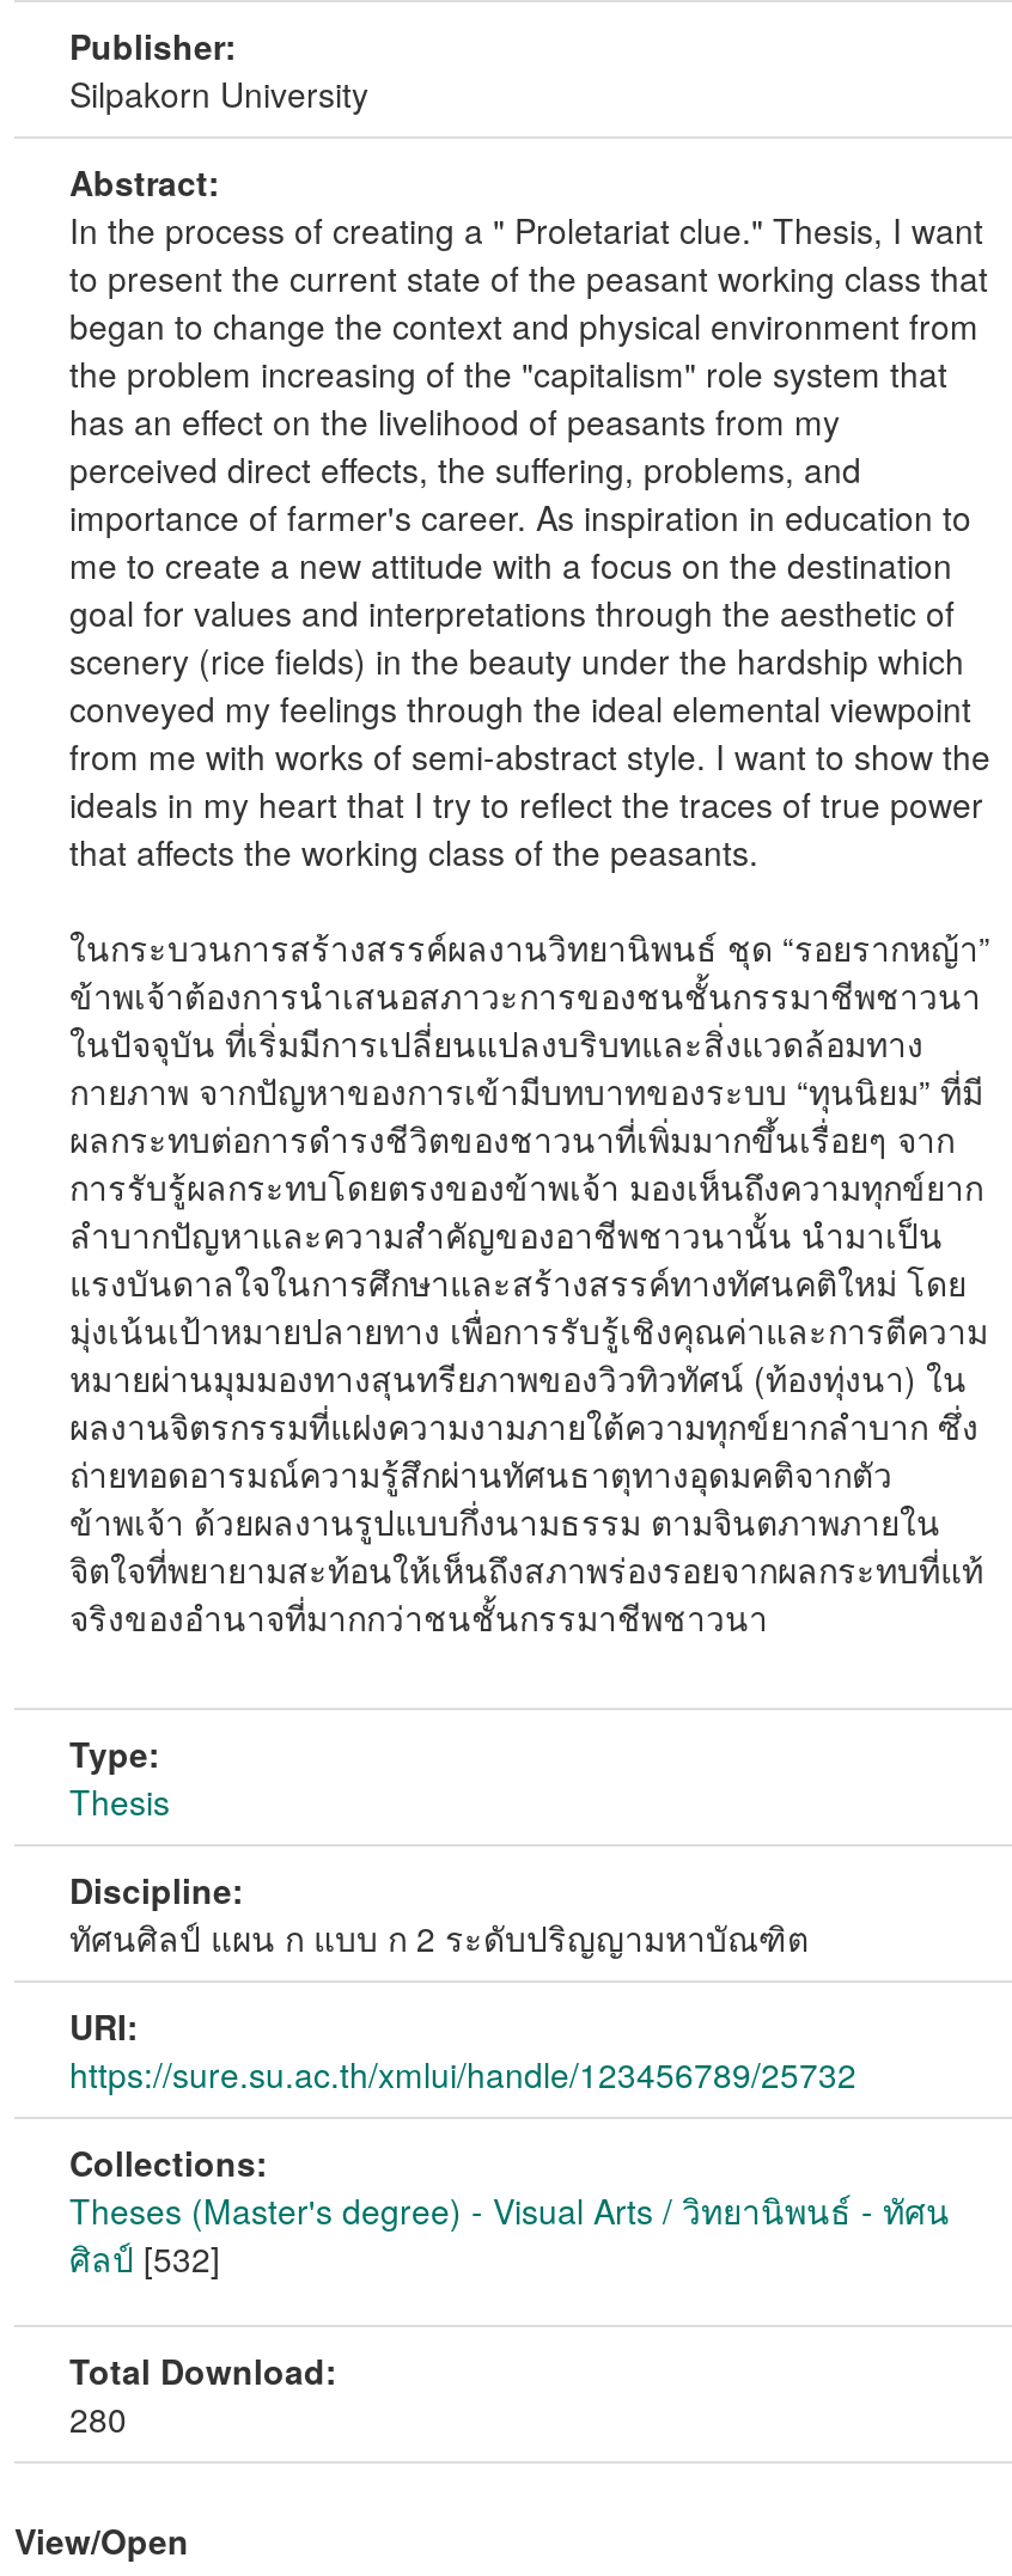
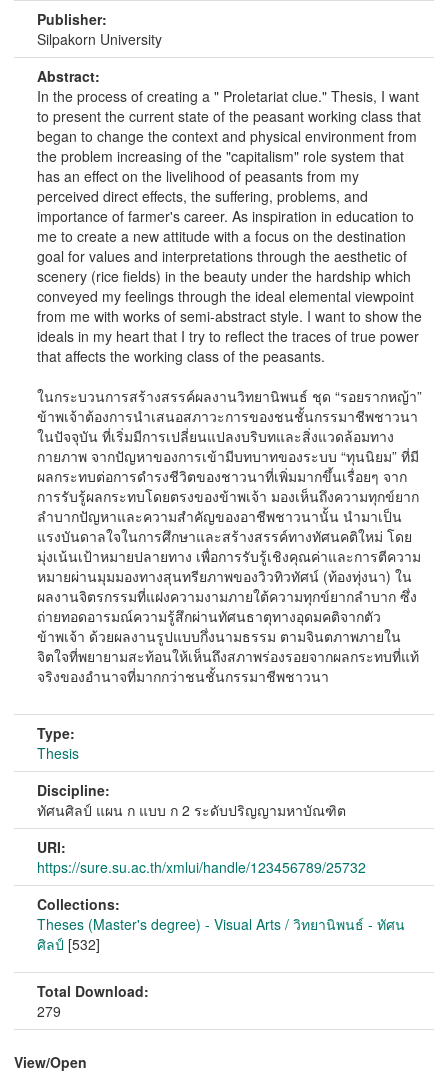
- 280
+ 279
